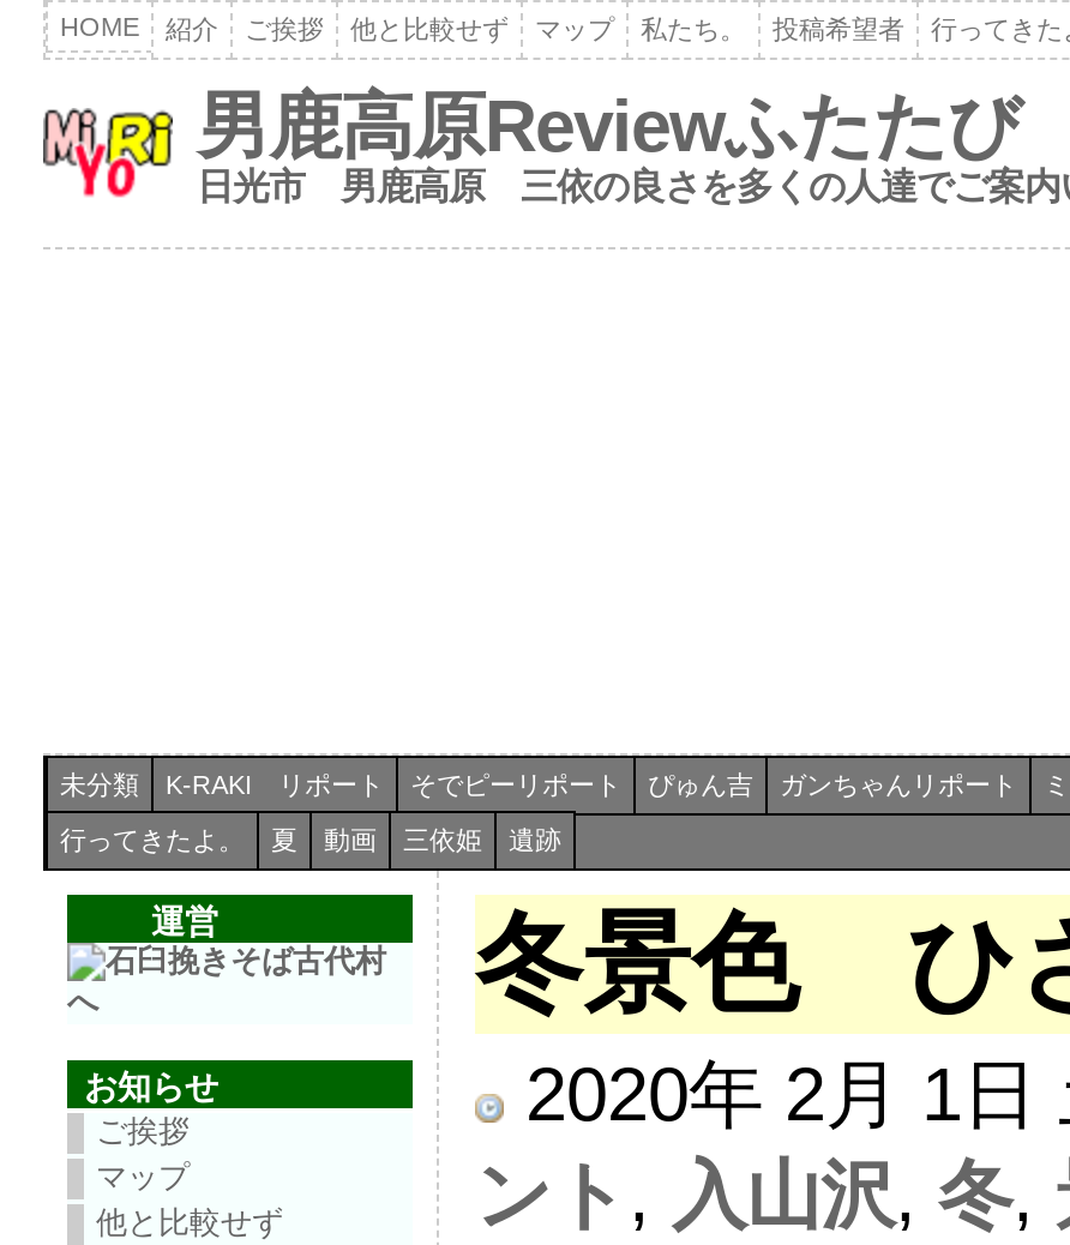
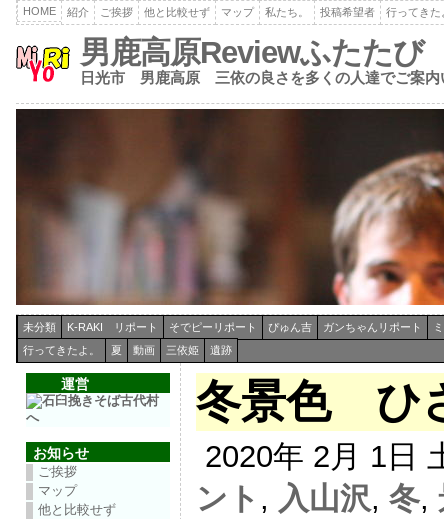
+ [image]
